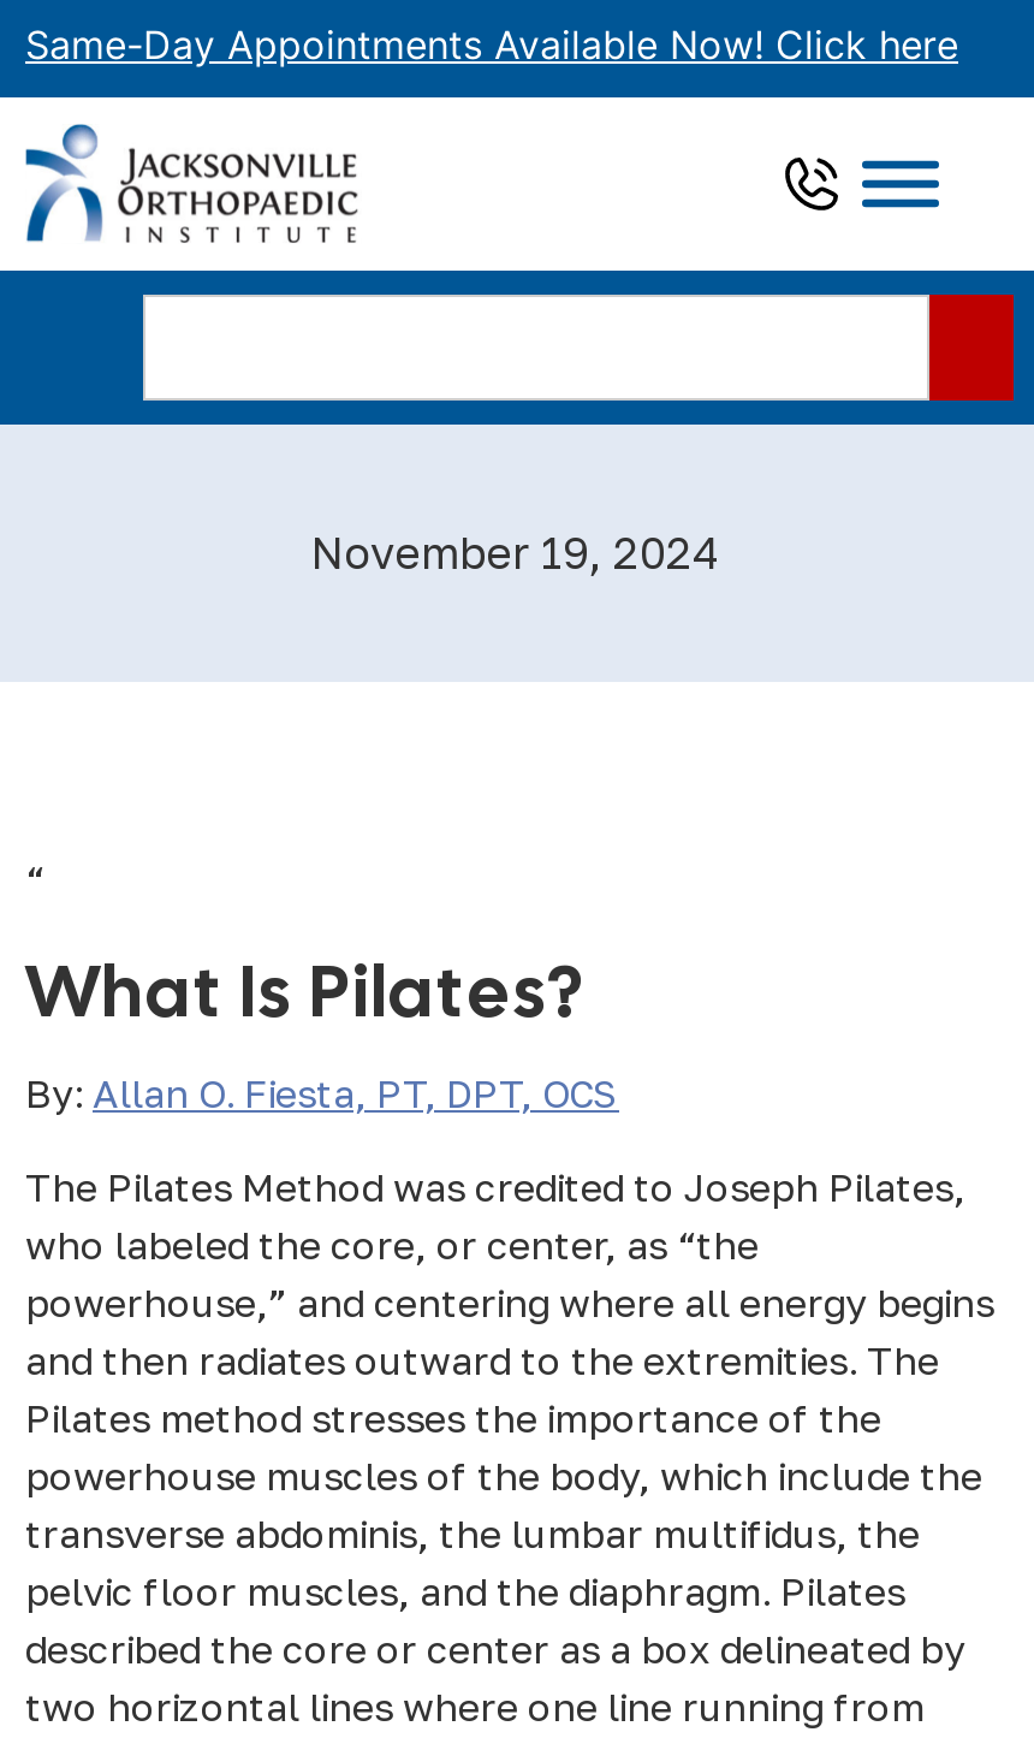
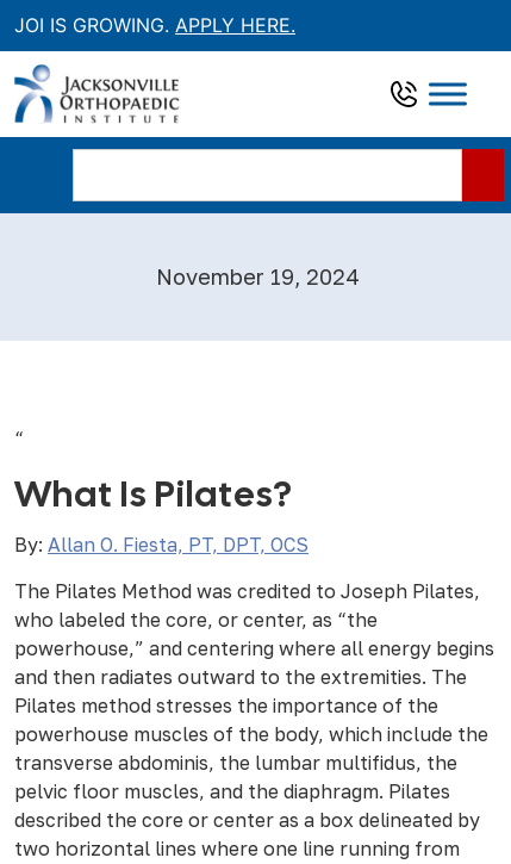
- Same-Day Appointments Available Now! Click here
+ JOI IS GROWING. APPLY HERE.
